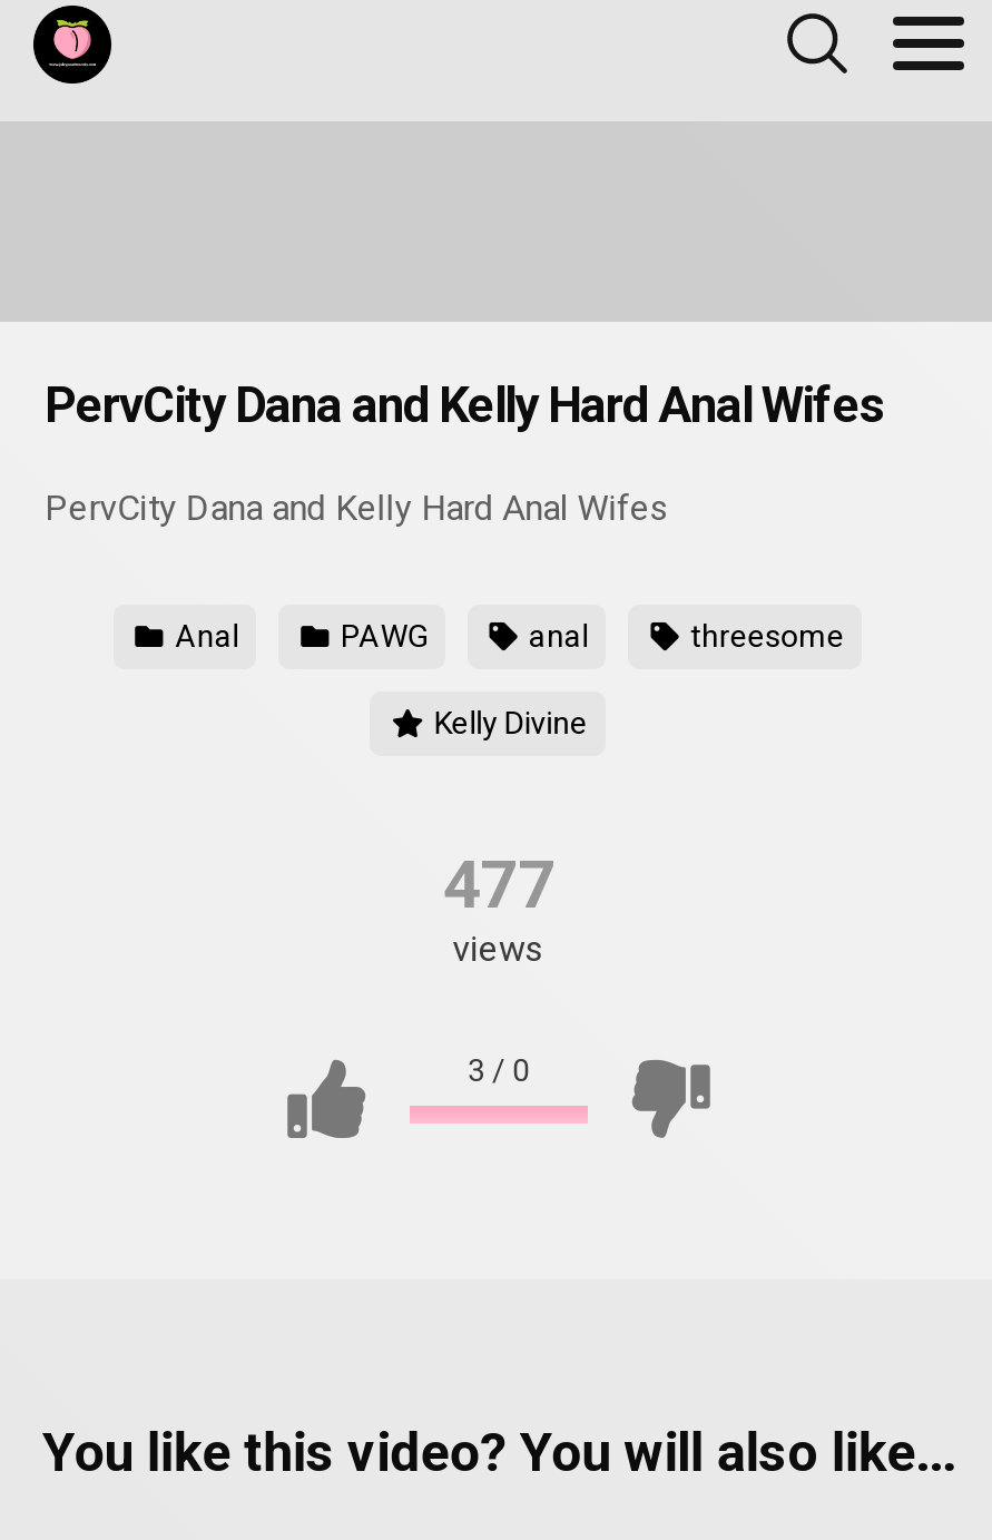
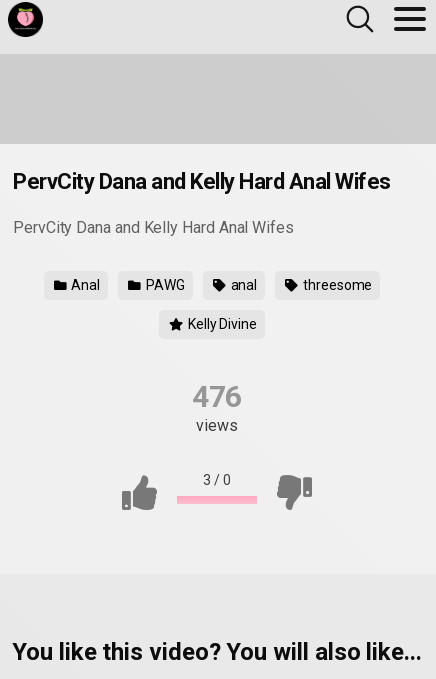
- 477
+ 476
